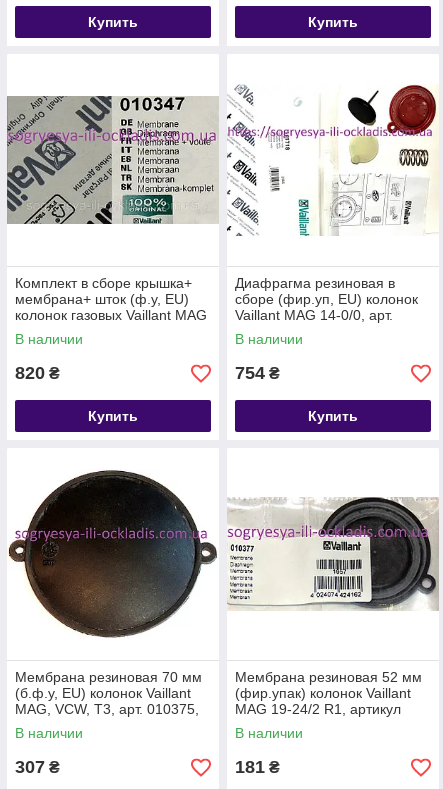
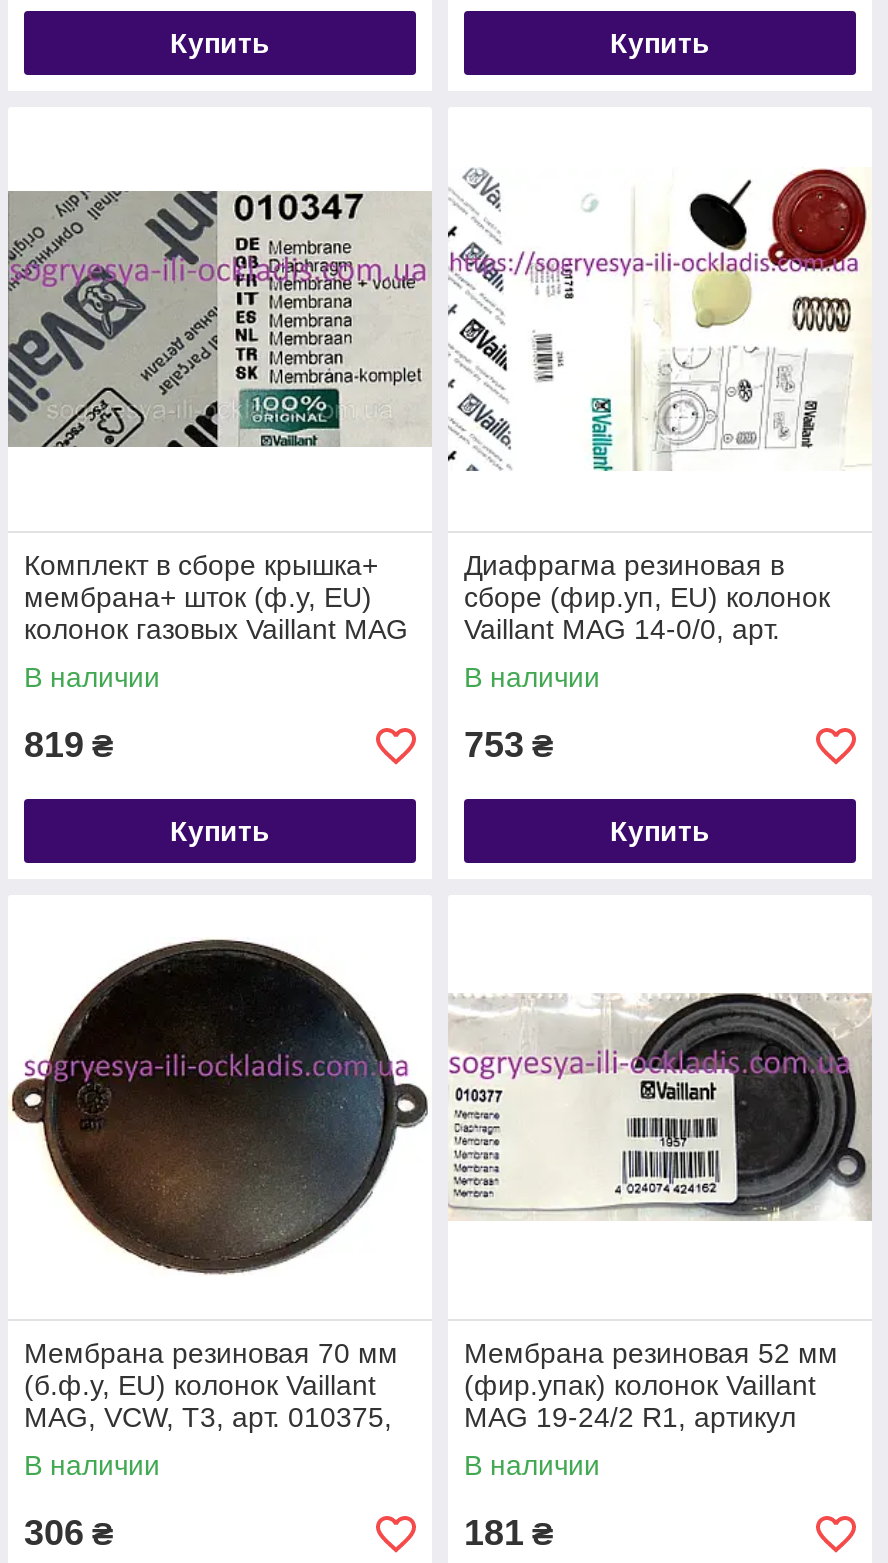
- 820 ₴
+ 819 ₴

- 754 ₴
+ 753 ₴

- 307 ₴
+ 306 ₴
